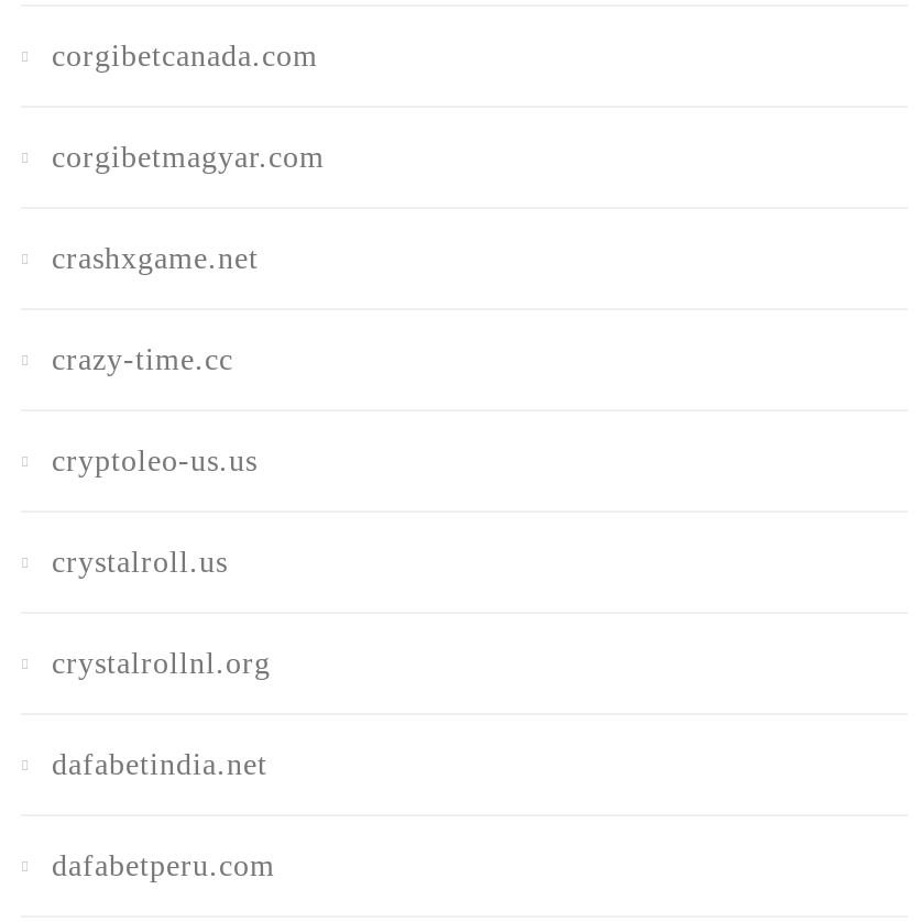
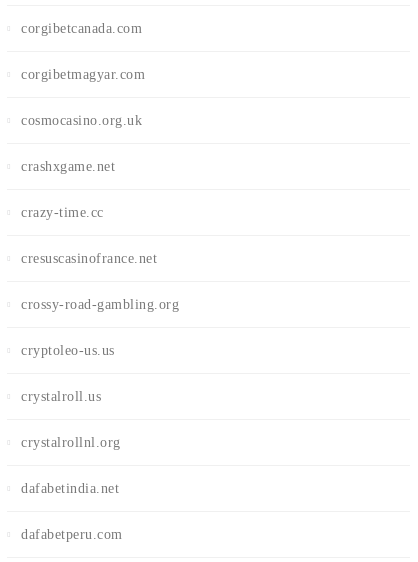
+ cosmocasino.org.uk

+ cresuscasinofrance.net
+ crossy-road-gambling.org
